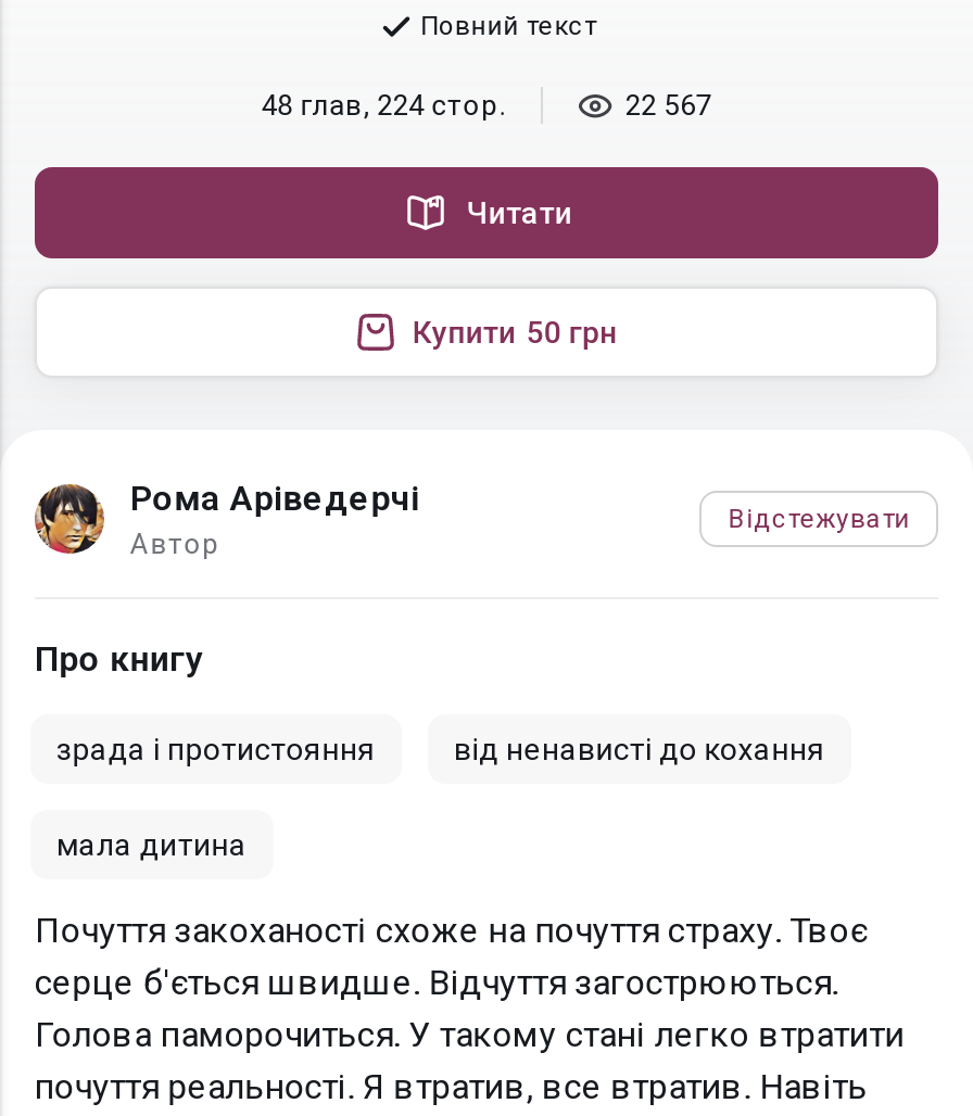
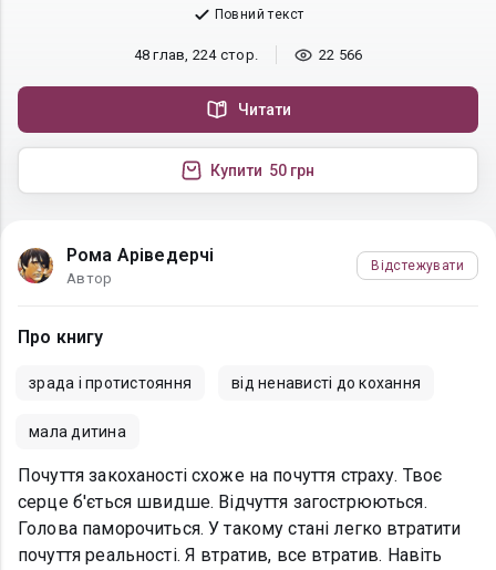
- 22 567
+ 22 566
